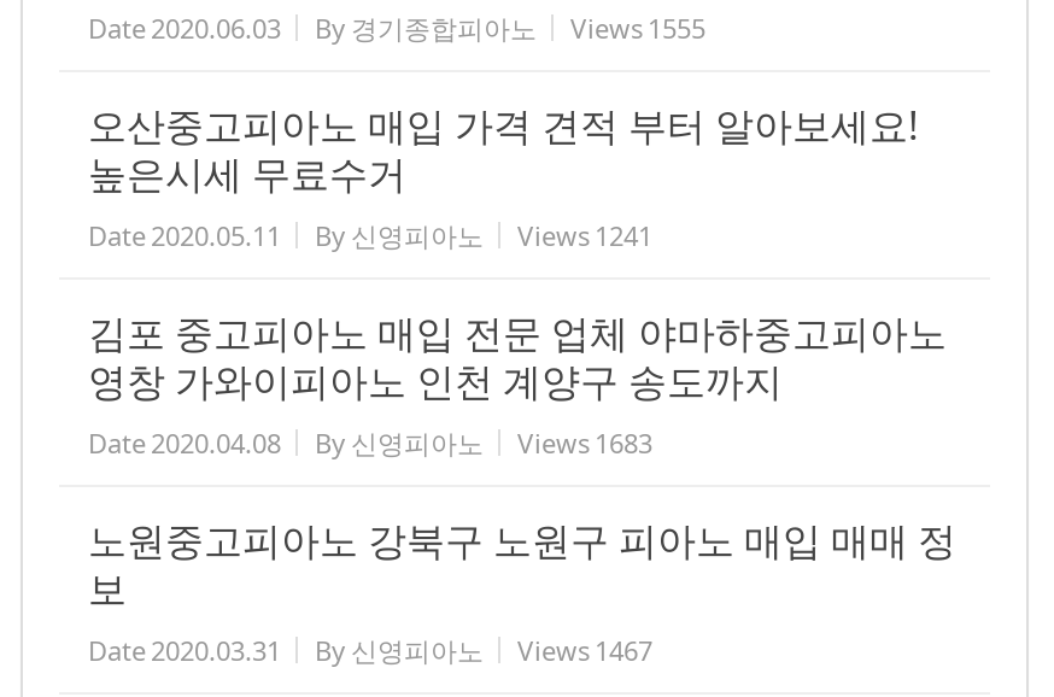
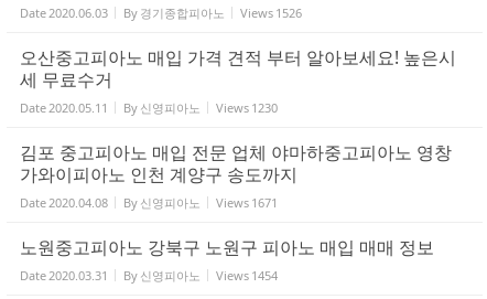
- Date 2020.06.03 By 경기종합피아노 Views 1555
+ Date 2020.06.03 By 경기종합피아노 Views 1526

- Views 1241
+ Views 1230

- Views 1683
+ Views 1671

- Views 1467
+ Views 1454
